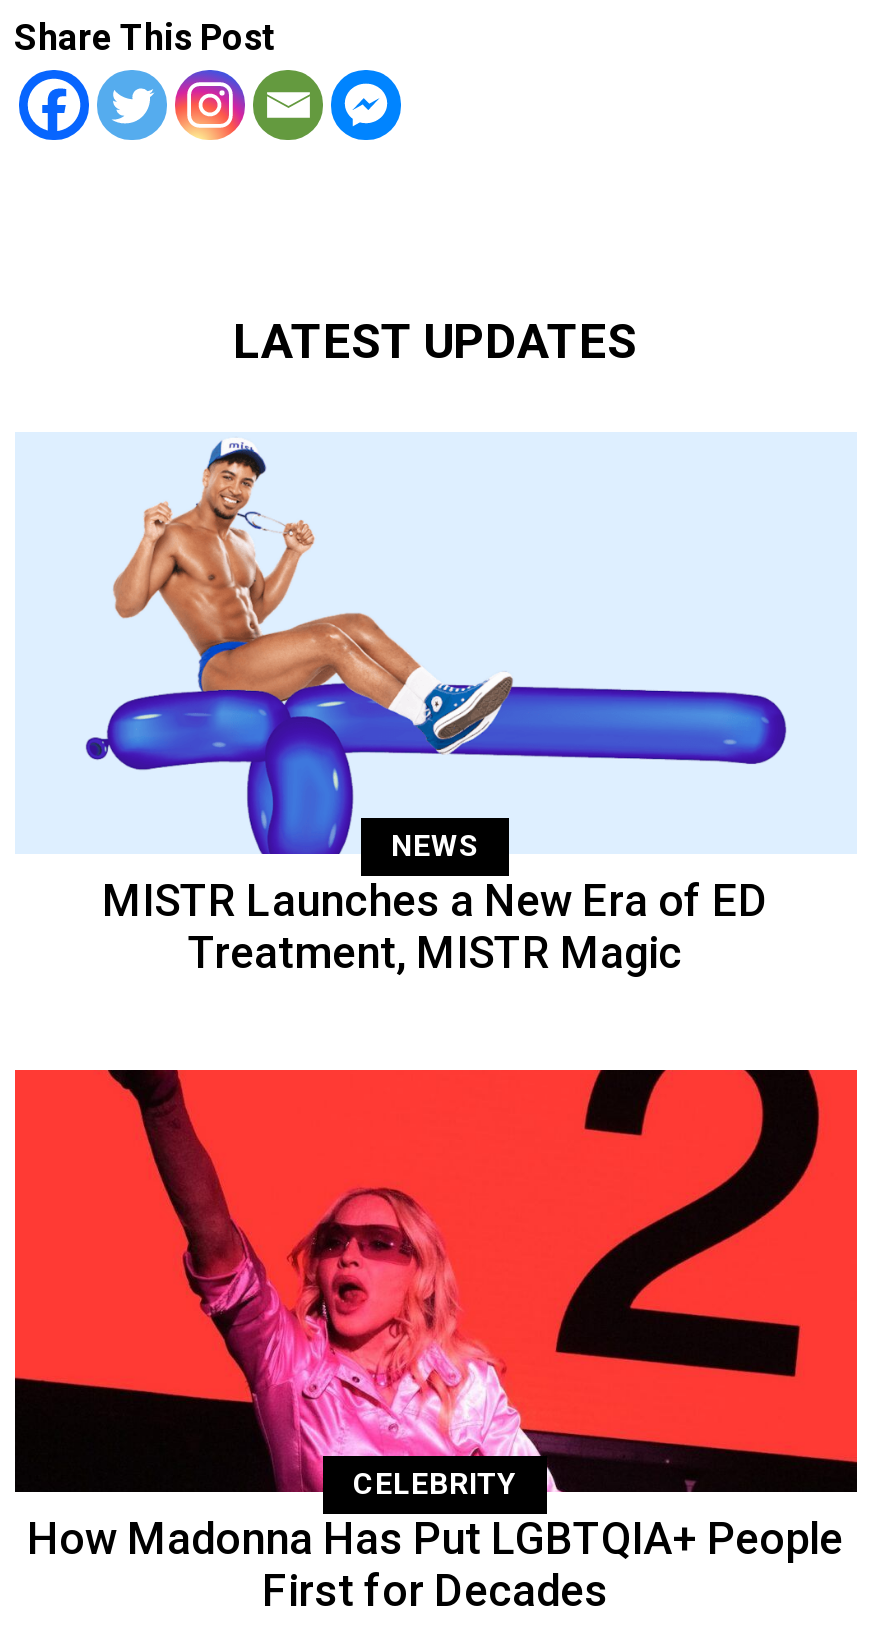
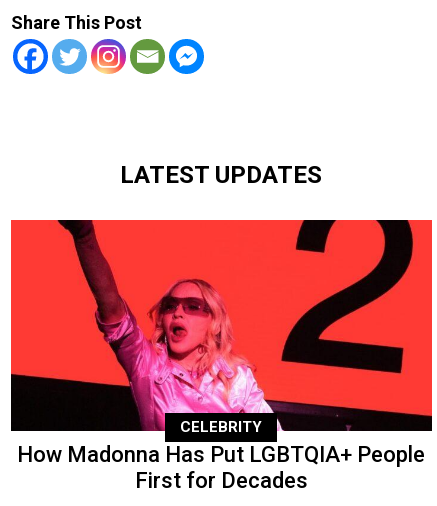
- [image]
- NEWS
- MISTR Launches a New Era of ED
- Treatment, MISTR Magic
